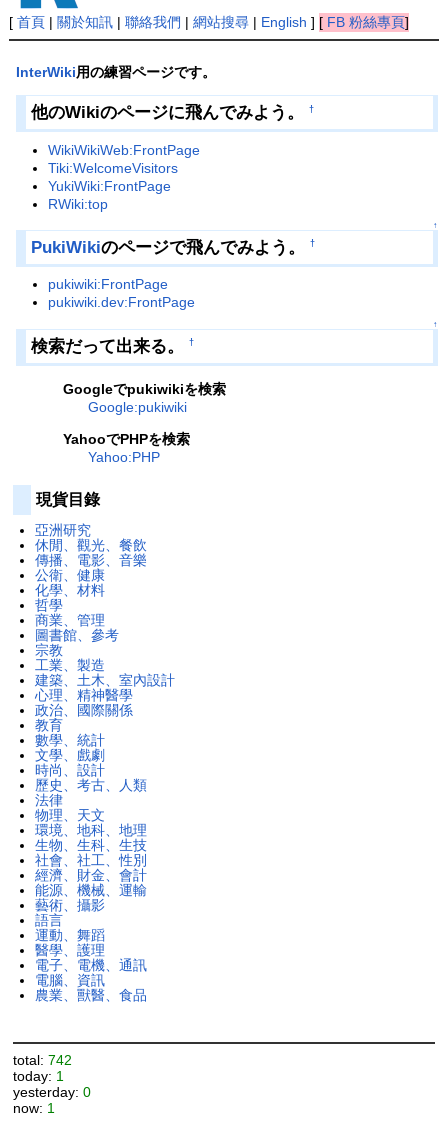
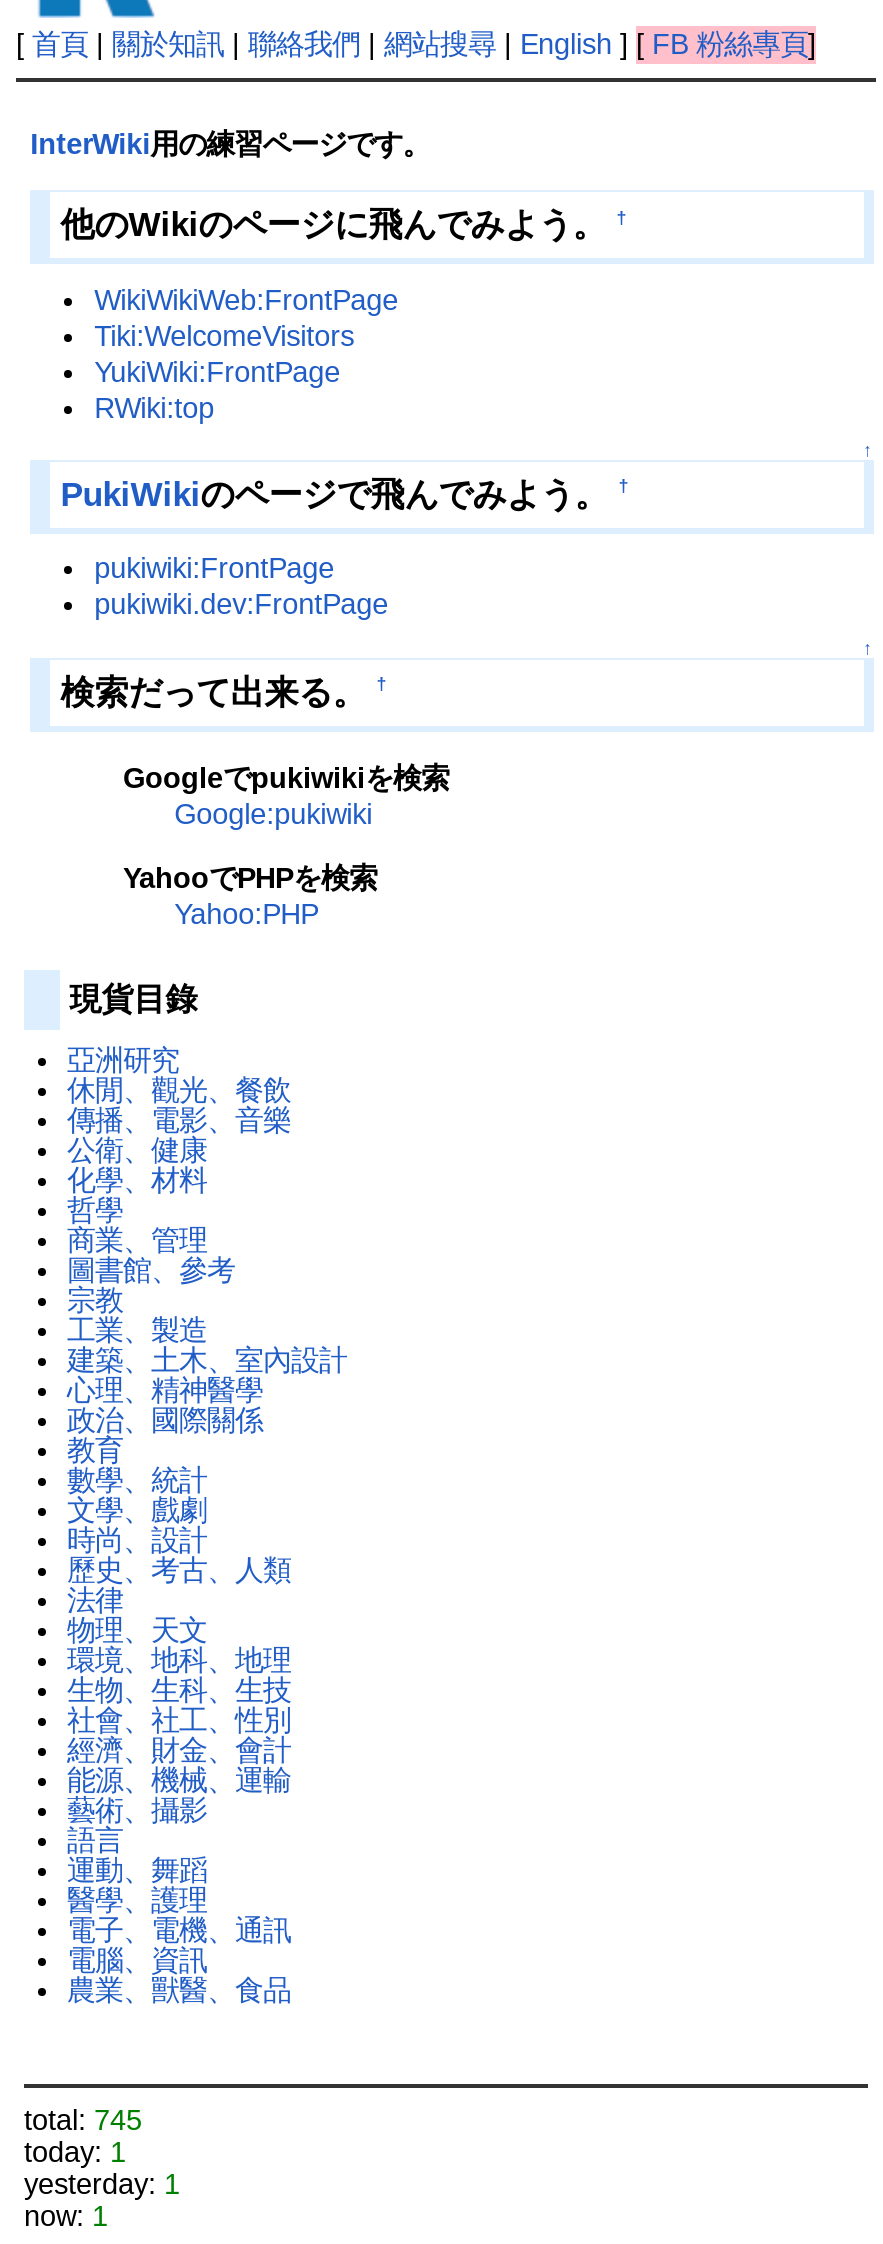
- total: 742
+ total: 745

- yesterday: 0
+ yesterday: 1
